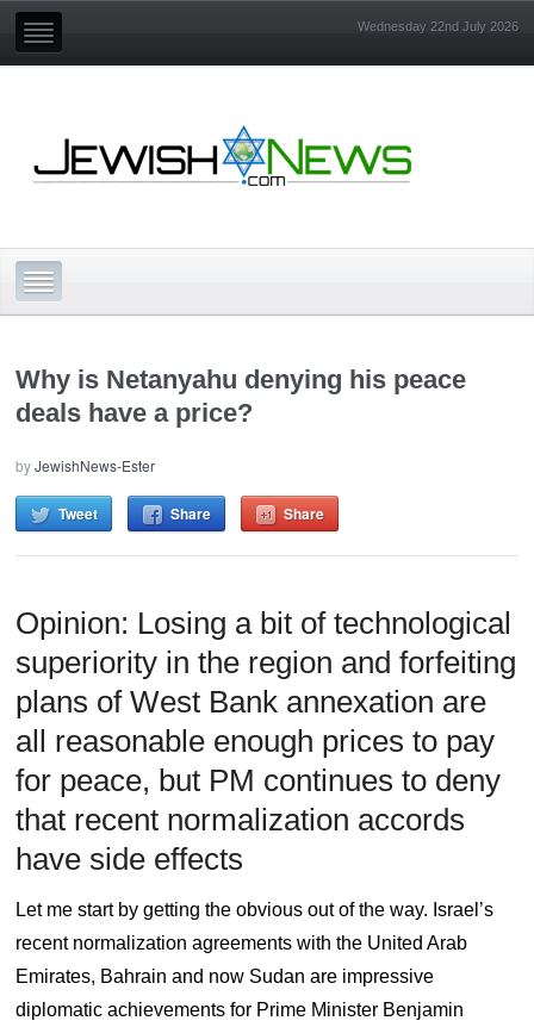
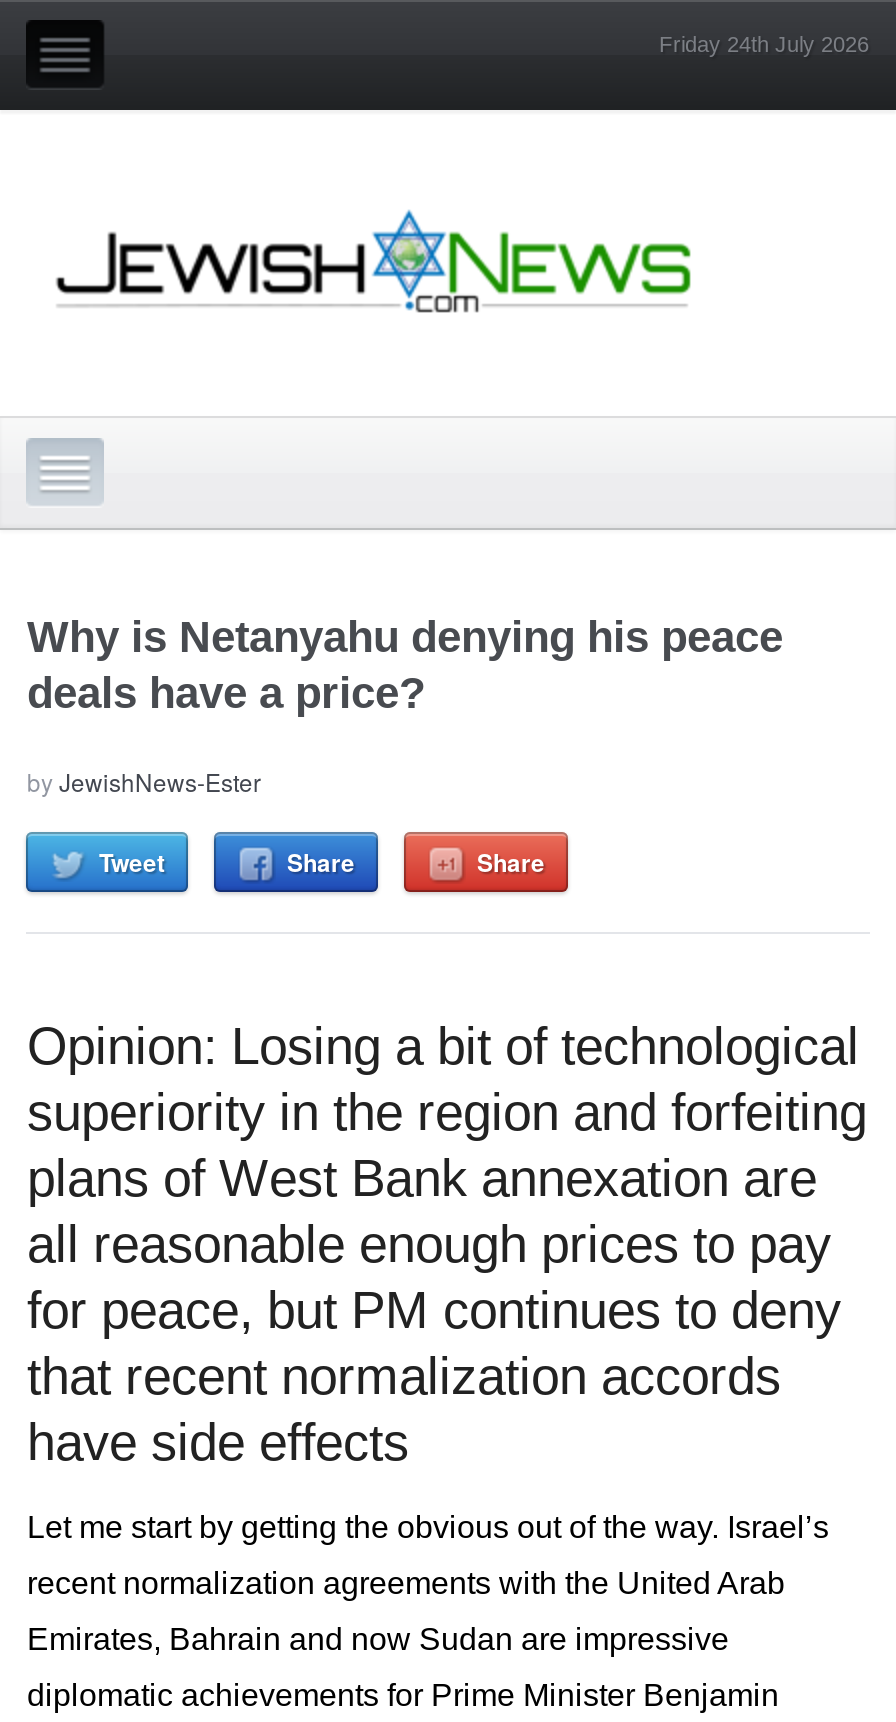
- Wednesday 22nd July 2026
+ Friday 24th July 2026
